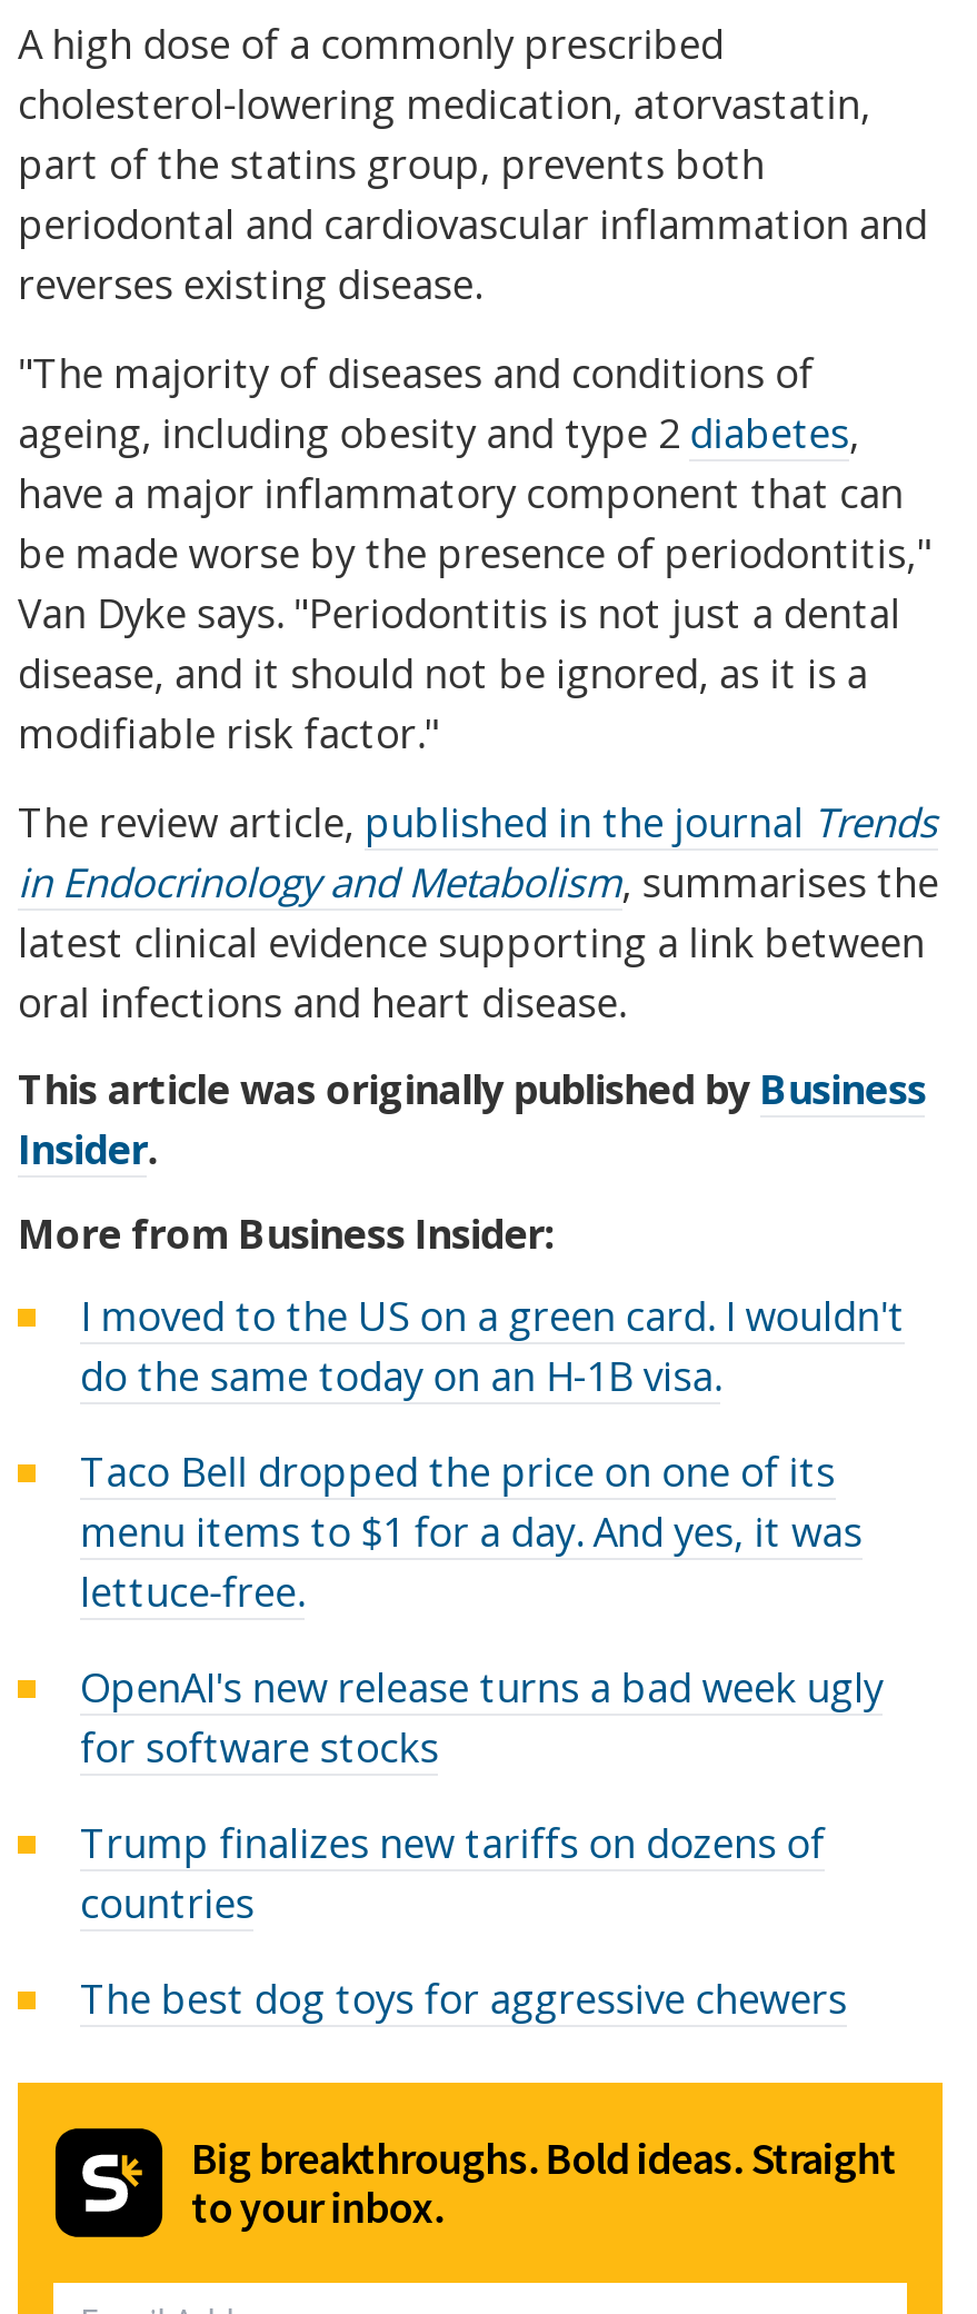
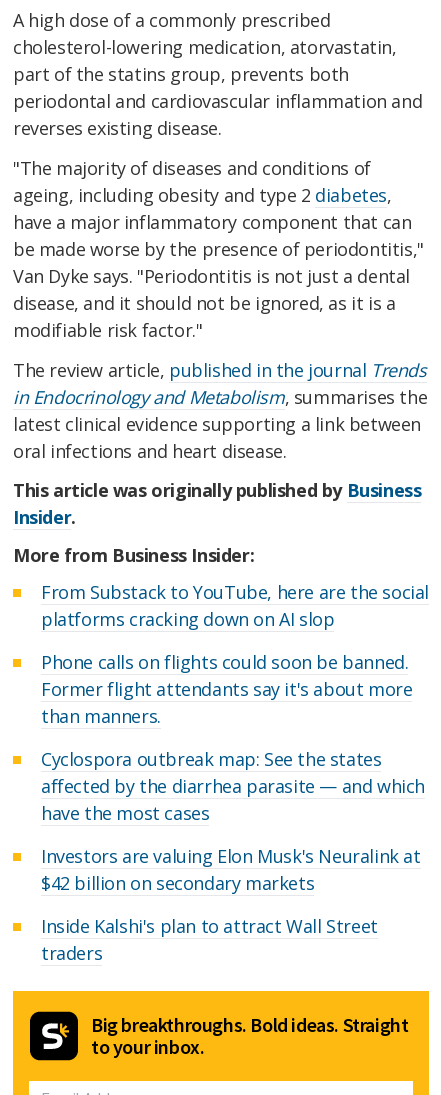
- I moved to the US on a green card. I wouldn't
- do the same today on an H-1B visa.
+ From Substack to YouTube, here are the social
+ platforms cracking down on AI slop

- Taco Bell dropped the price on one of its
- menu items to $1 for a day. And yes, it was
- lettuce-free.
+ Phone calls on flights could soon be banned.
+ Former flight attendants say it's about more
+ than manners.

- OpenAI's new release turns a bad week ugly
- for software stocks
+ Cyclospora outbreak map: See the states
+ affected by the diarrhea parasite — and which
+ have the most cases

- Trump finalizes new tariffs on dozens of
- countries
+ Investors are valuing Elon Musk's Neuralink at
+ $42 billion on secondary markets

- The best dog toys for aggressive chewers
+ Inside Kalshi's plan to attract Wall Street
+ traders
